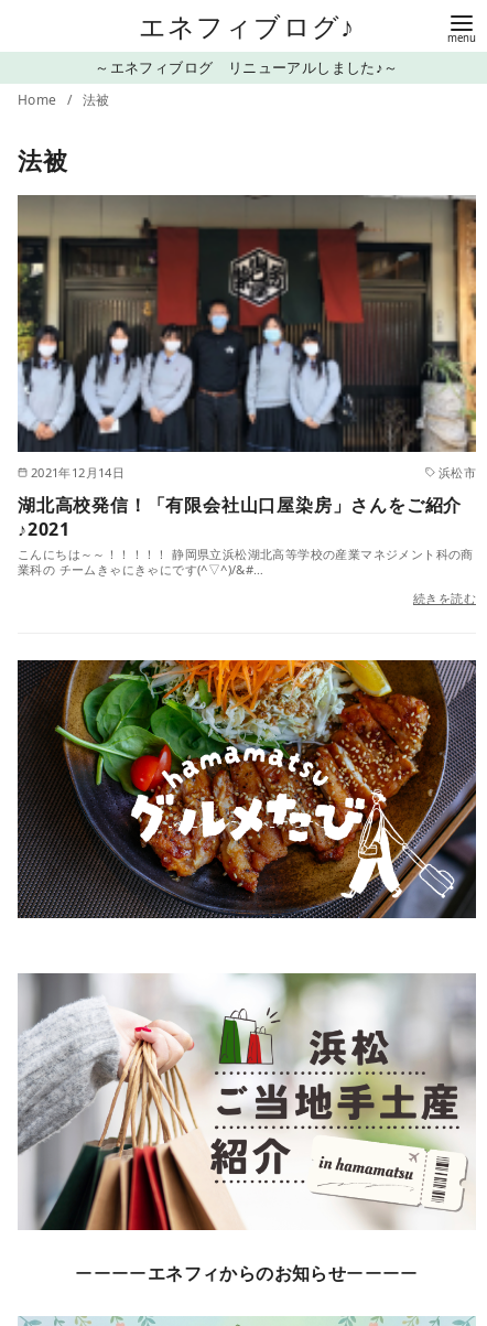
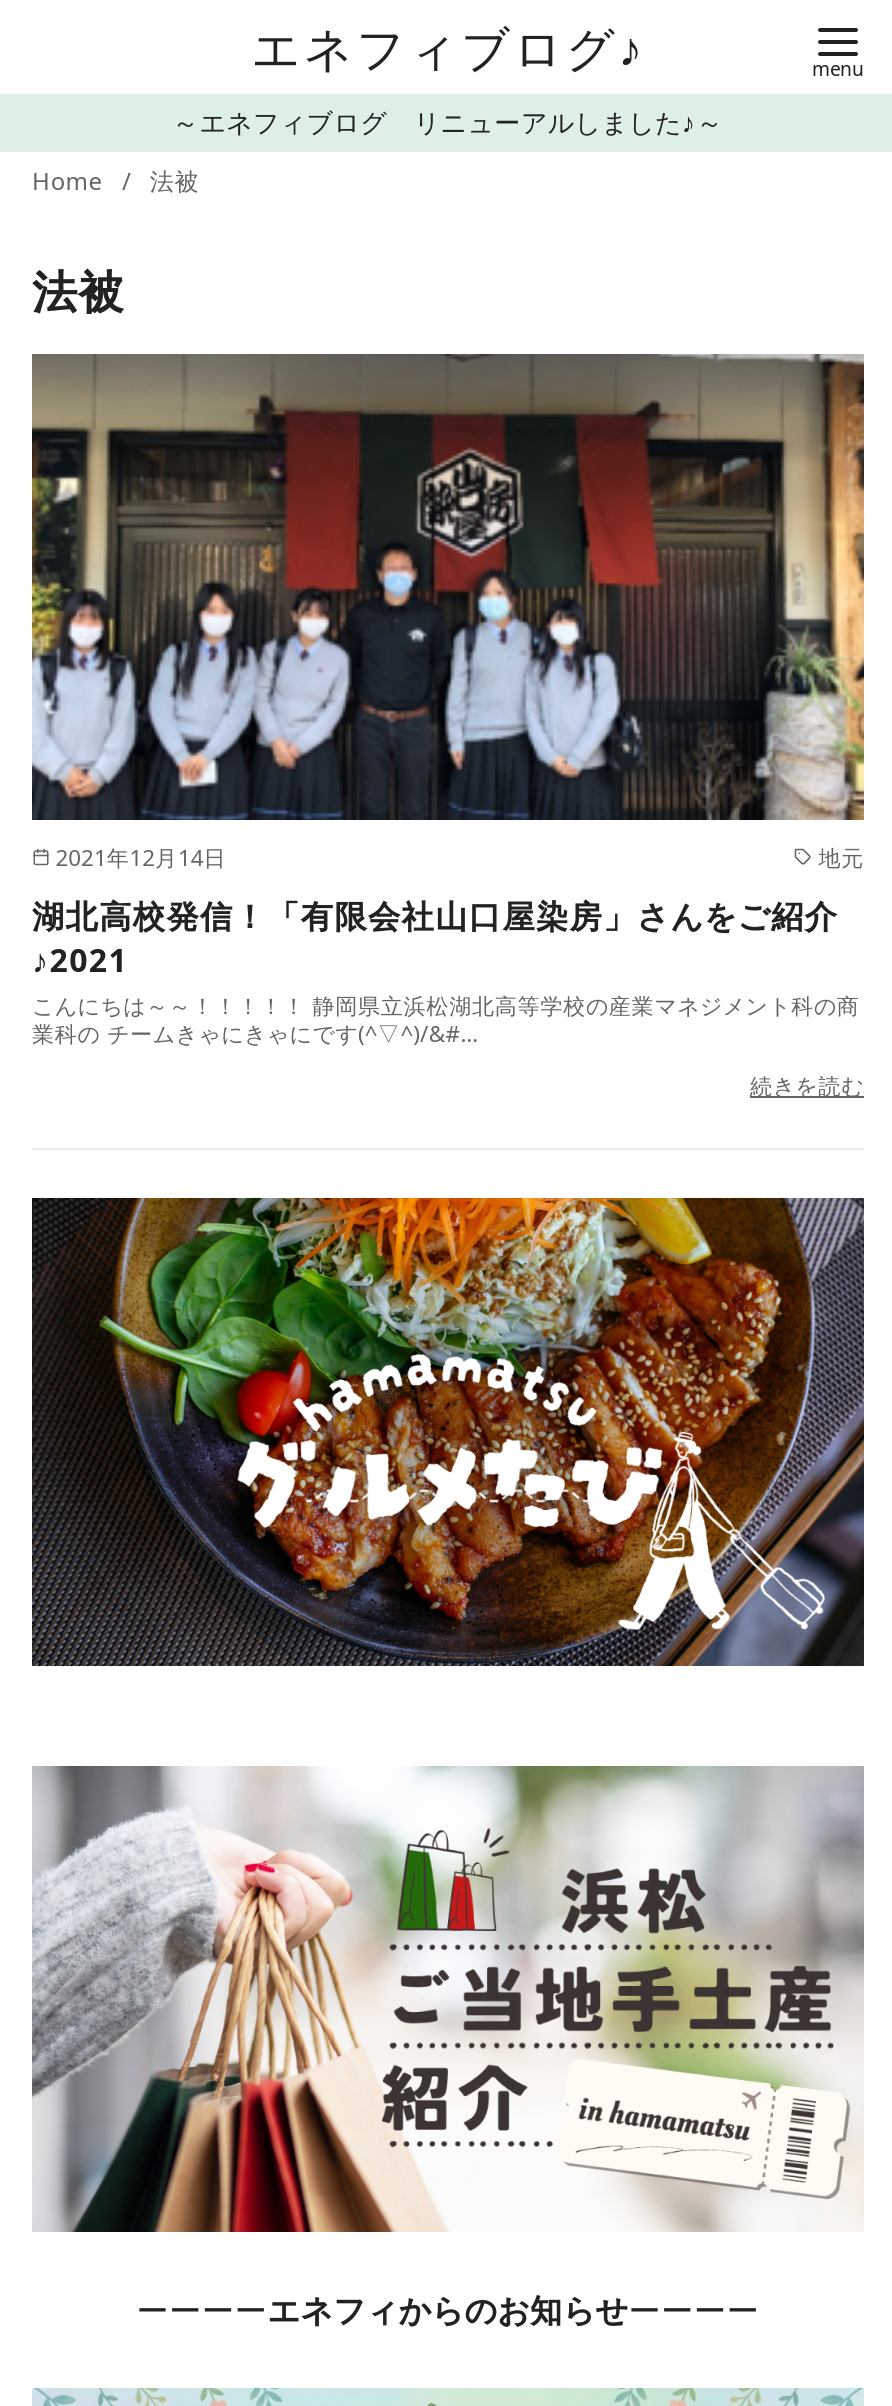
- 浜松市
+ 地元
